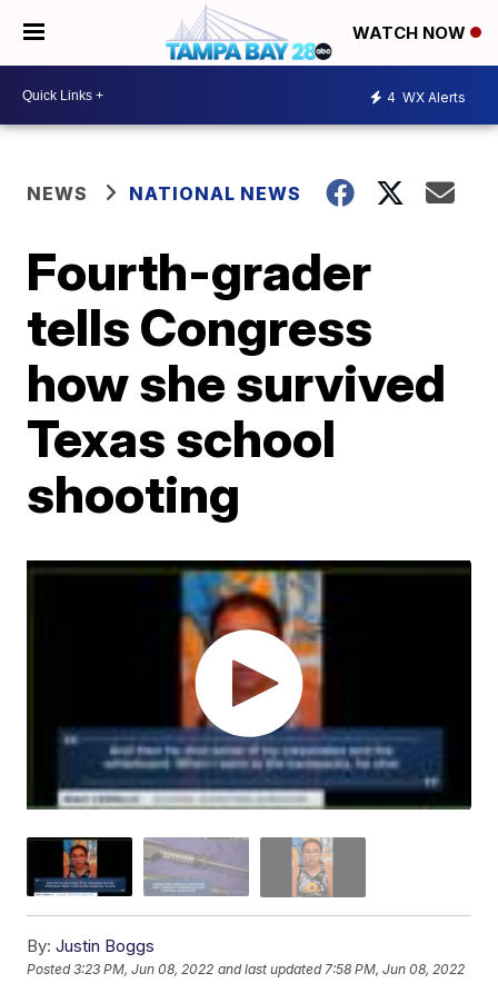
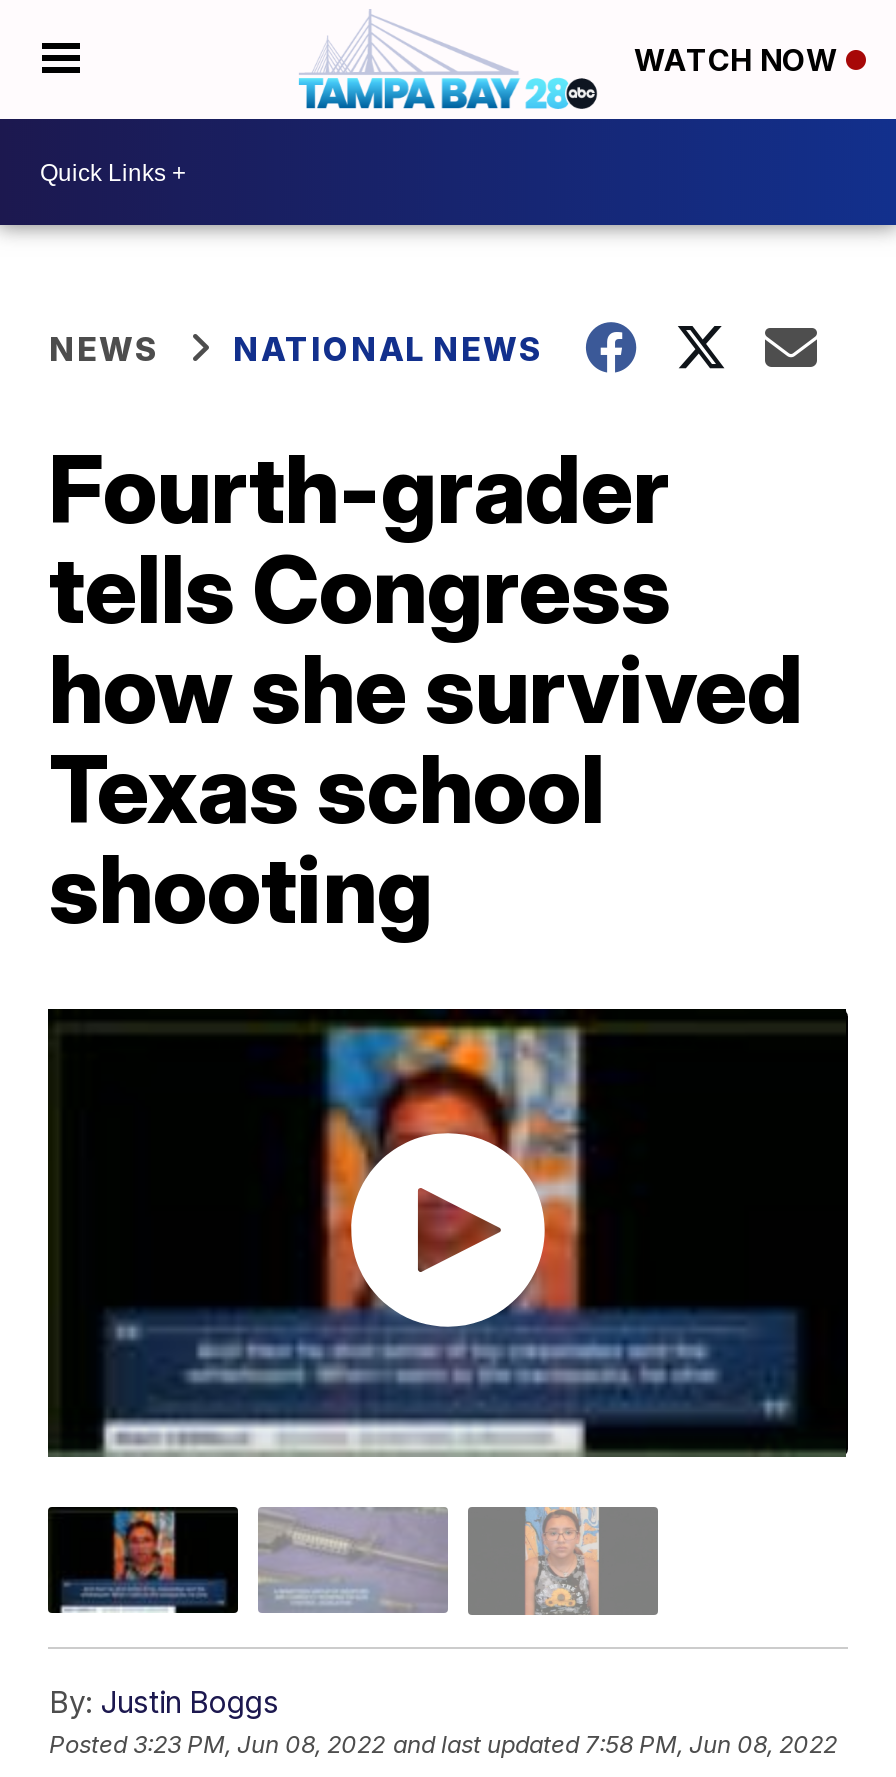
- 4 WX Alerts
